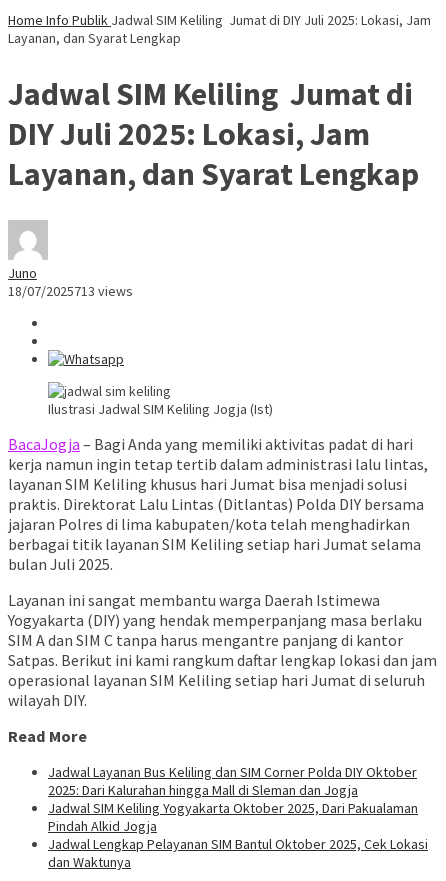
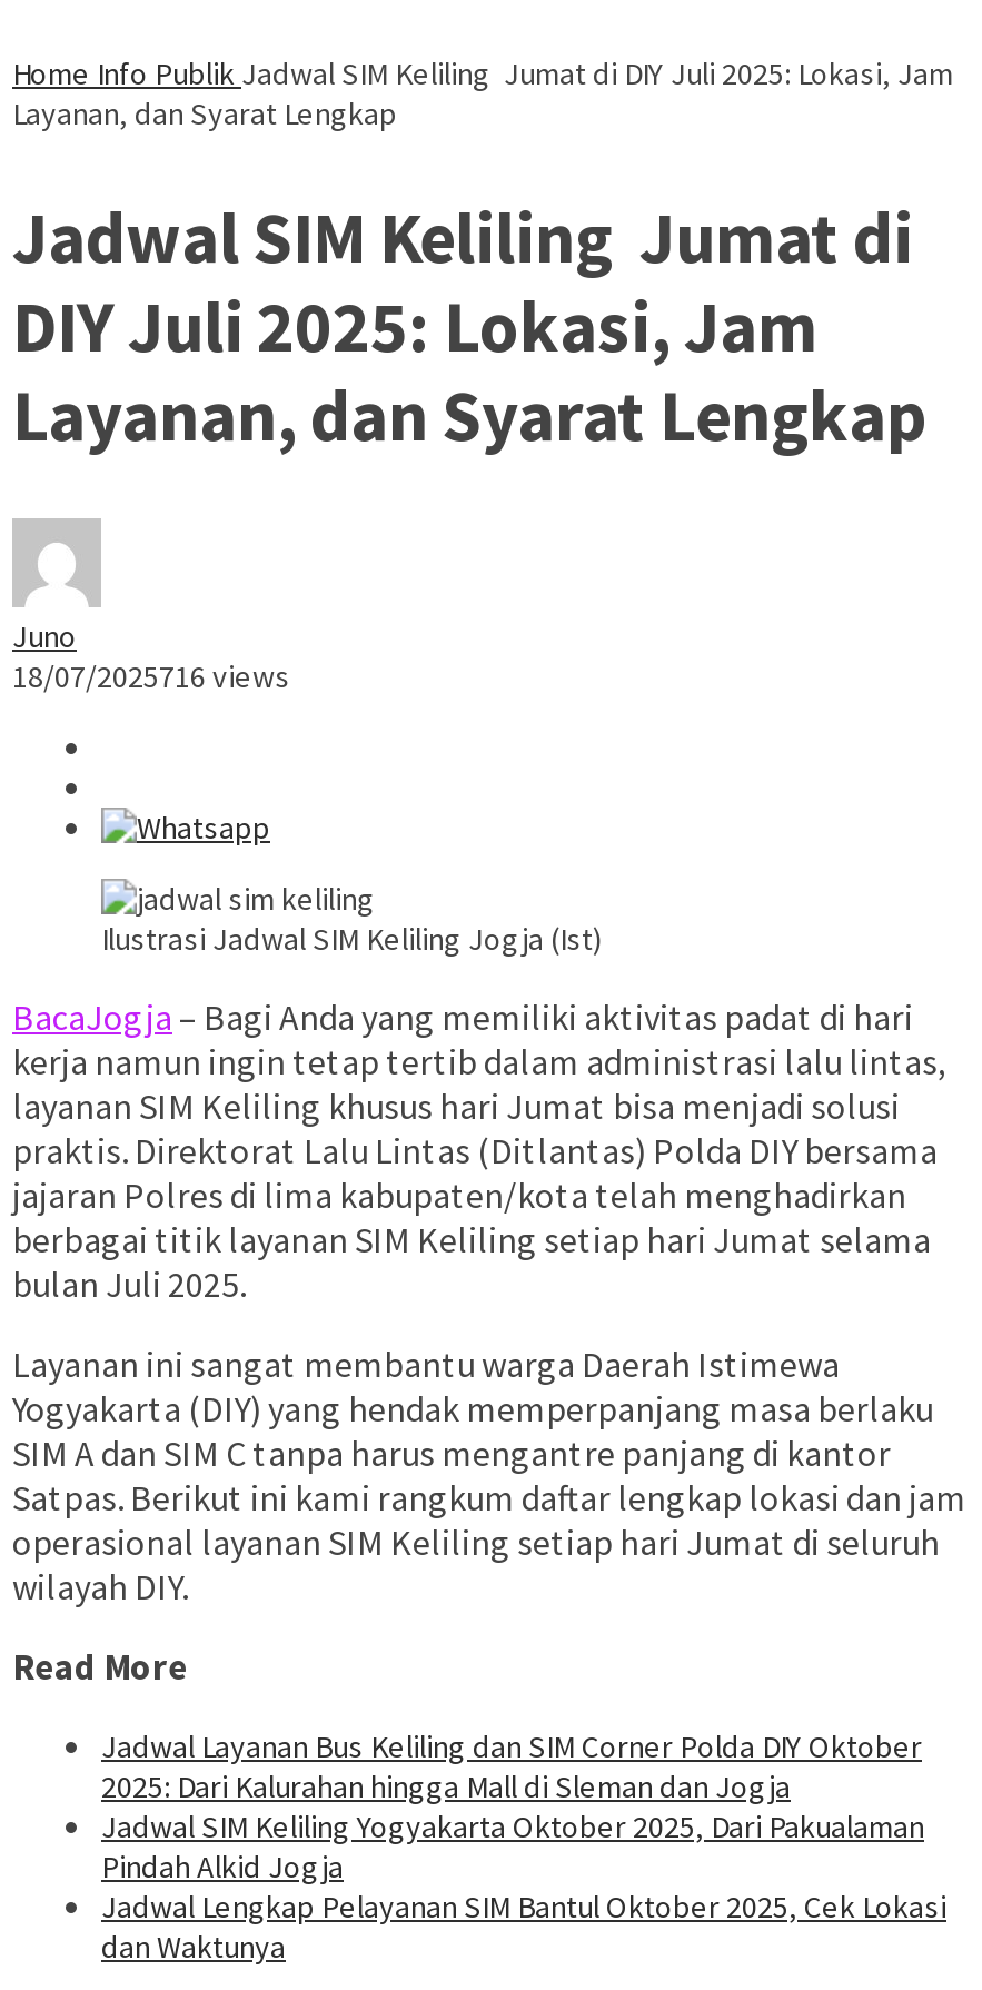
- 18/07/2025713 views
+ 18/07/2025716 views
